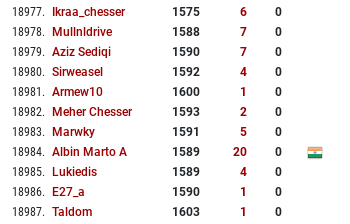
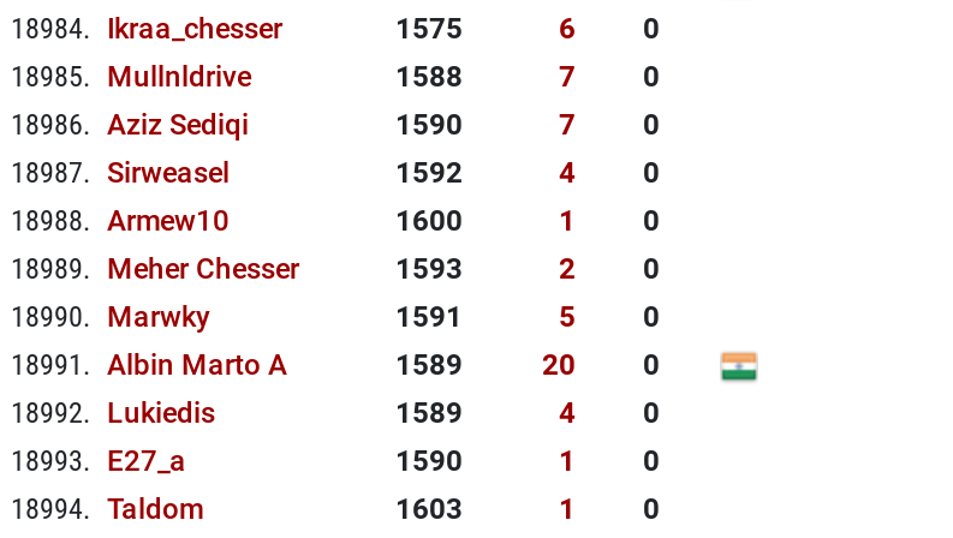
- 18977. Ikraa_chesser
+ 18984. Ikraa_chesser

- 18978. Mullnldrive
+ 18985. Mullnldrive

- 18979. Aziz Sediqi
+ 18986. Aziz Sediqi

- 18980. Sirweasel
+ 18987. Sirweasel

- 18981. Armew10
+ 18988. Armew10

- 18982. Meher Chesser
+ 18989. Meher Chesser

- 18983. Marwky
+ 18990. Marwky

- 18984. Albin Marto A
+ 18991. Albin Marto A

- 18985. Lukiedis
+ 18992. Lukiedis

- 18986. E27_a
+ 18993. E27_a

- 18987. Taldom
+ 18994. Taldom
